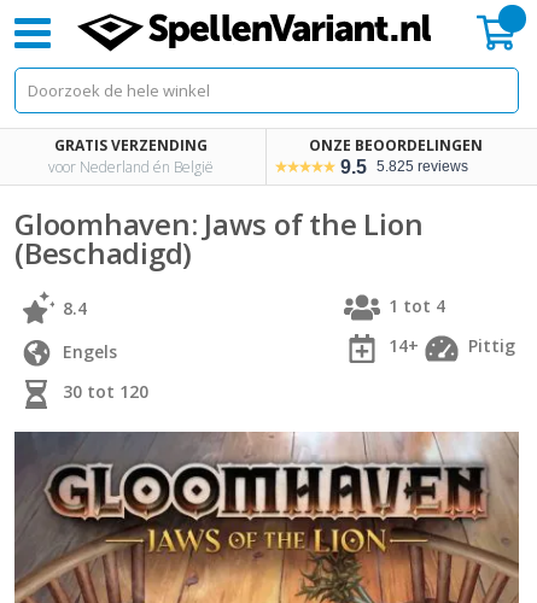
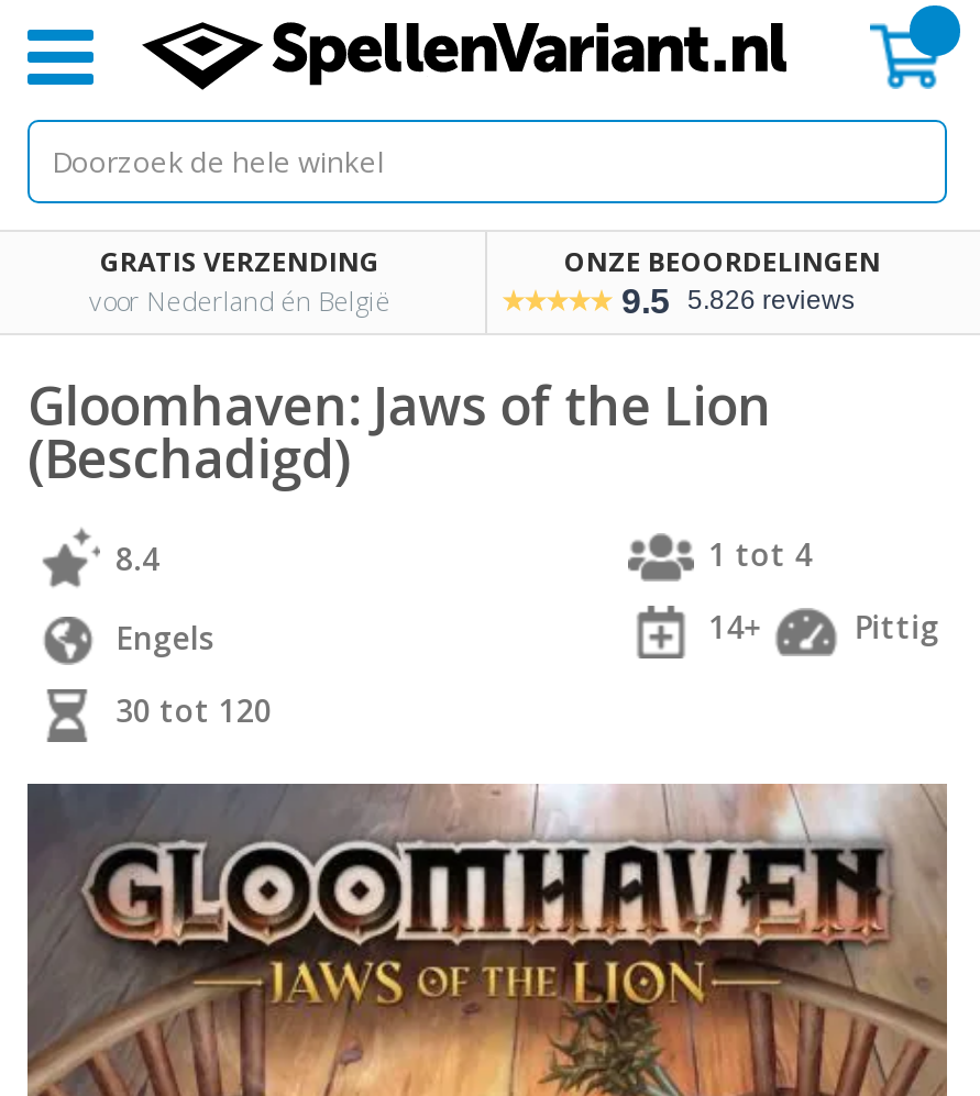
- 9.5 5.825 reviews
+ 9.5 5.826 reviews
